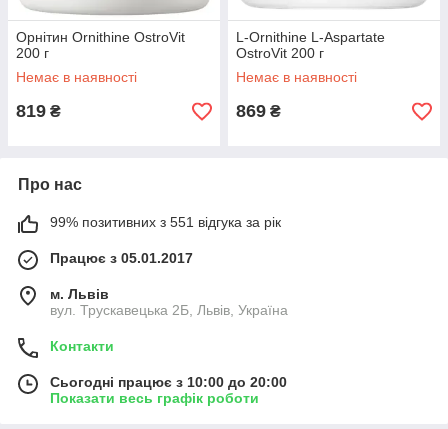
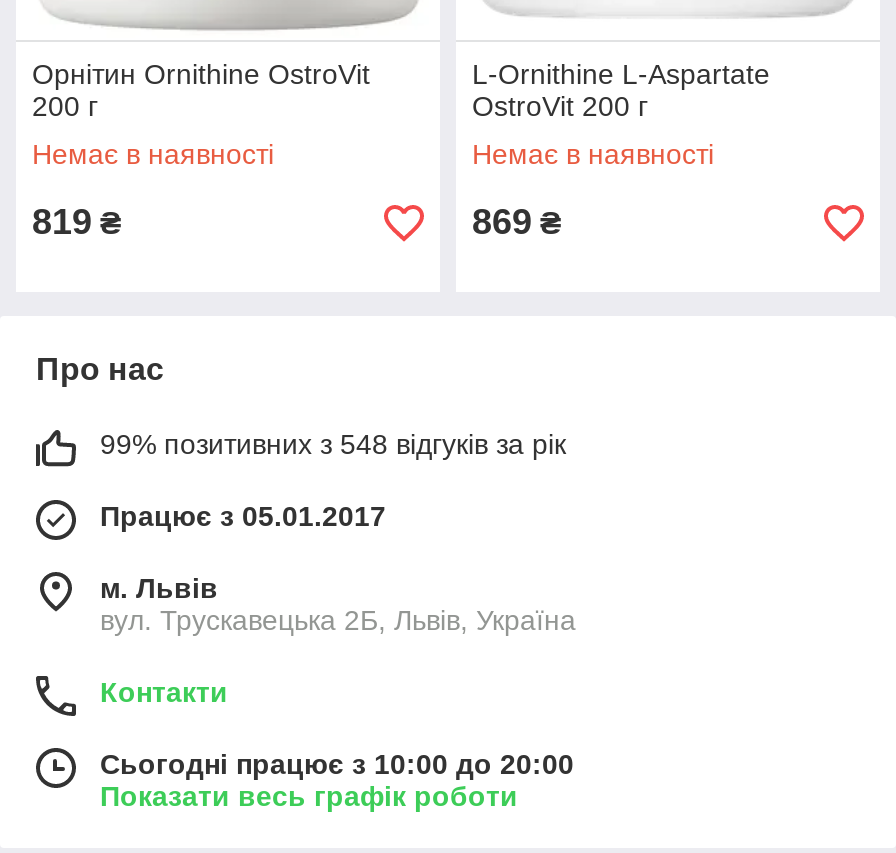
- 99% позитивних з 551 відгука за рік
+ 99% позитивних з 548 відгуків за рік
